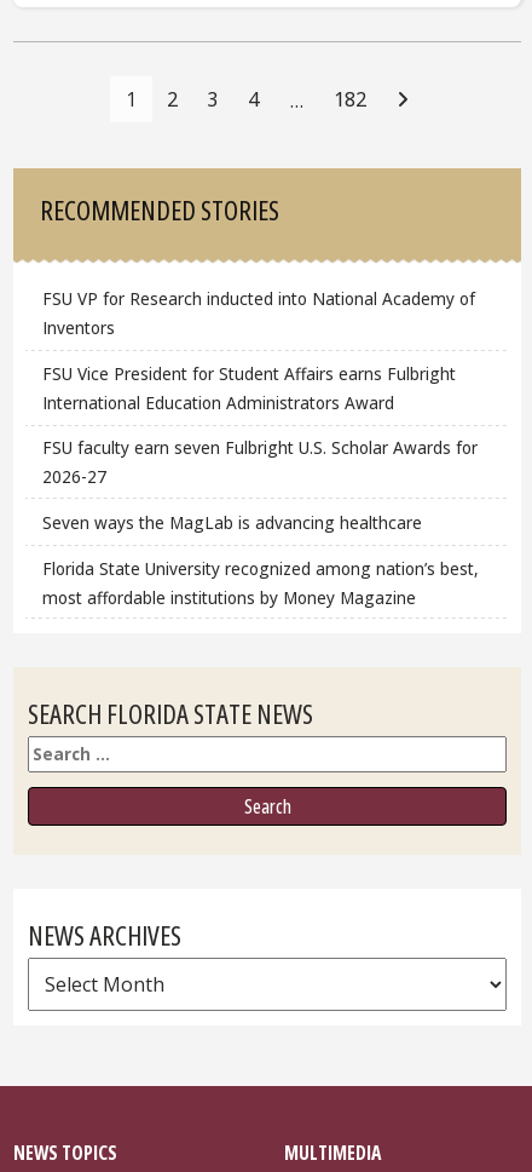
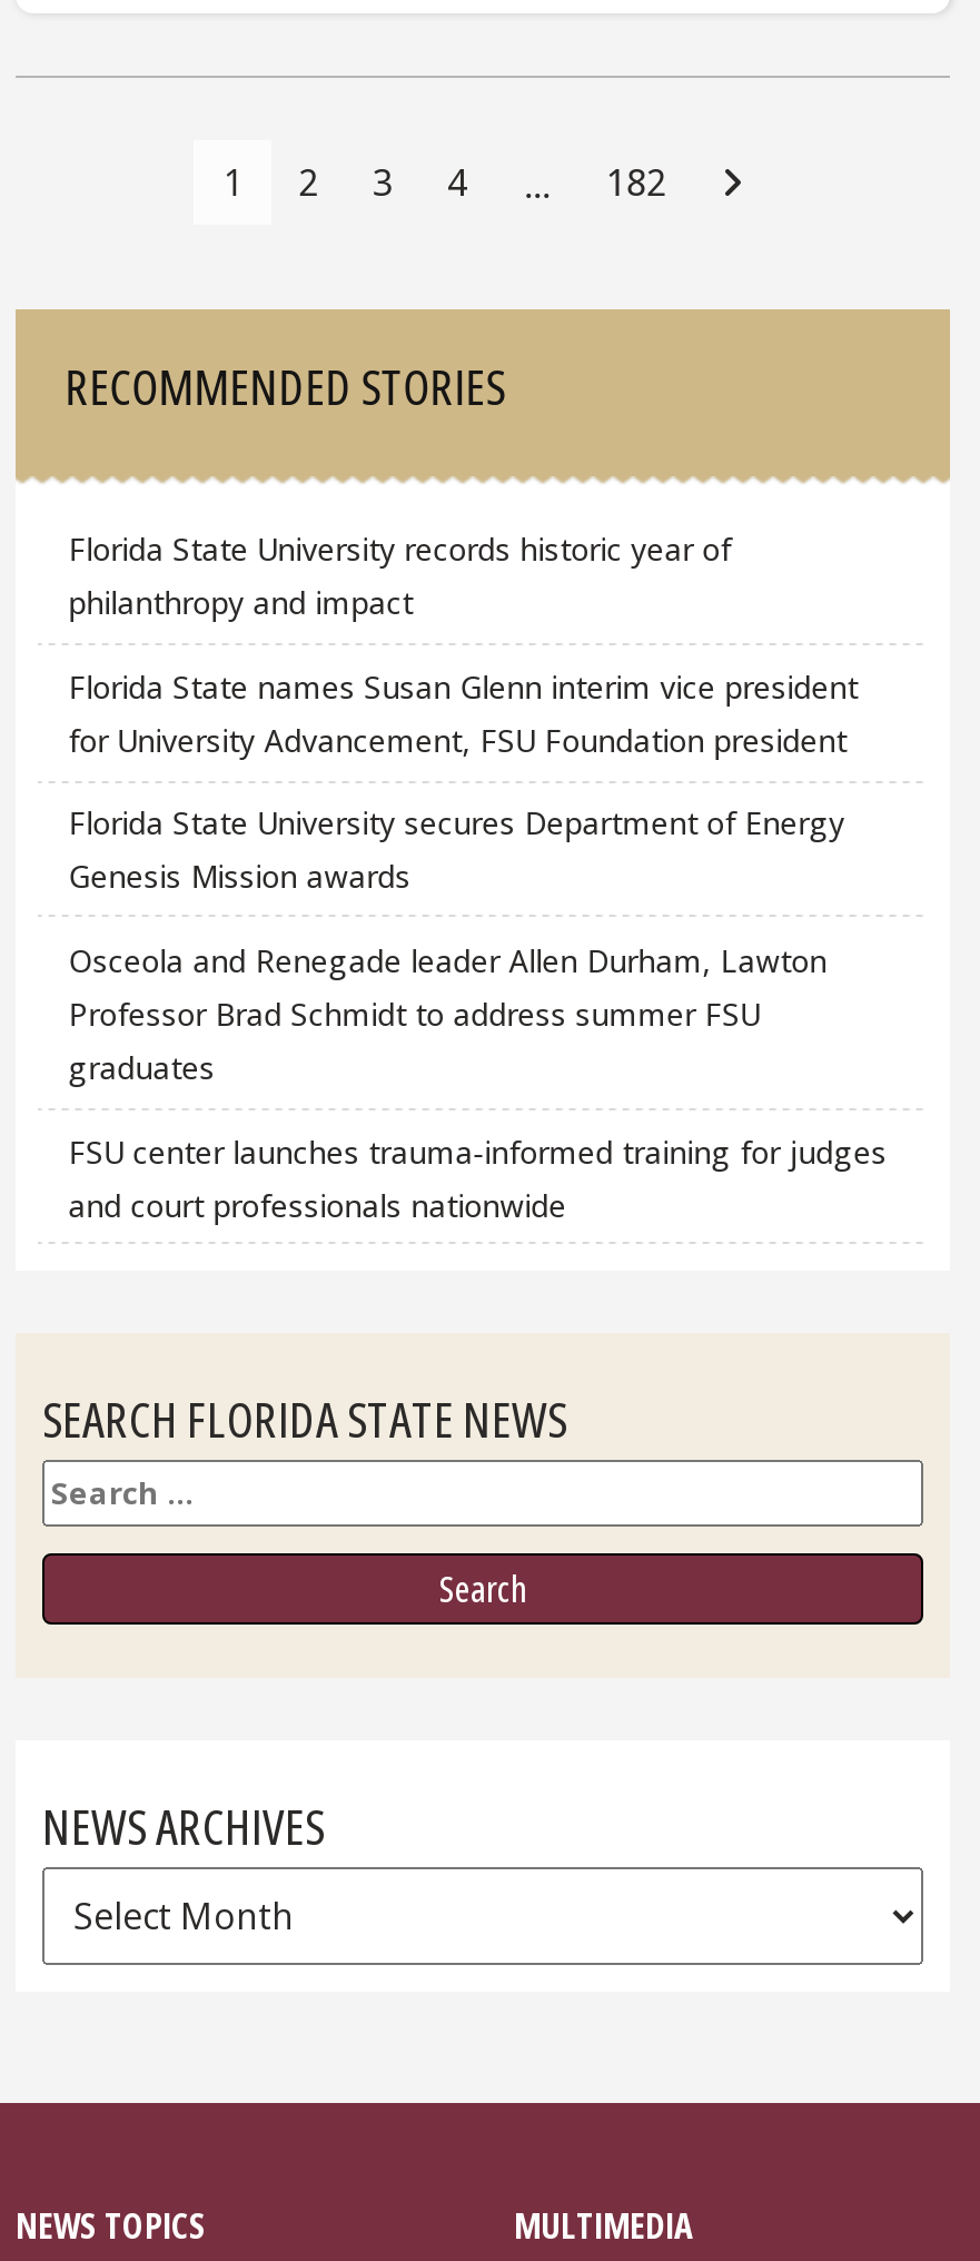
- FSU VP for Research inducted into National Academy of
- Inventors
+ Florida State University records historic year of
+ philanthropy and impact

- FSU Vice President for Student Affairs earns Fulbright
- International Education Administrators Award
+ Florida State names Susan Glenn interim vice president
+ for University Advancement, FSU Foundation president

- FSU faculty earn seven Fulbright U.S. Scholar Awards for
- 2026-27
+ Florida State University secures Department of Energy
+ Genesis Mission awards

- Seven ways the MagLab is advancing healthcare
+ Osceola and Renegade leader Allen Durham, Lawton
+ Professor Brad Schmidt to address summer FSU
+ graduates

- Florida State University recognized among nation’s best,
- most affordable institutions by Money Magazine
+ FSU center launches trauma-informed training for judges
+ and court professionals nationwide
